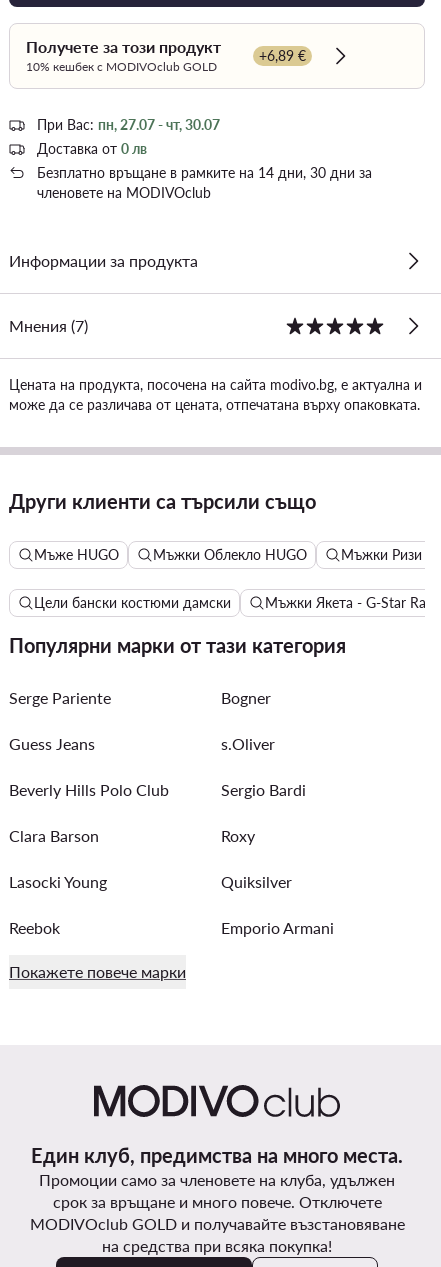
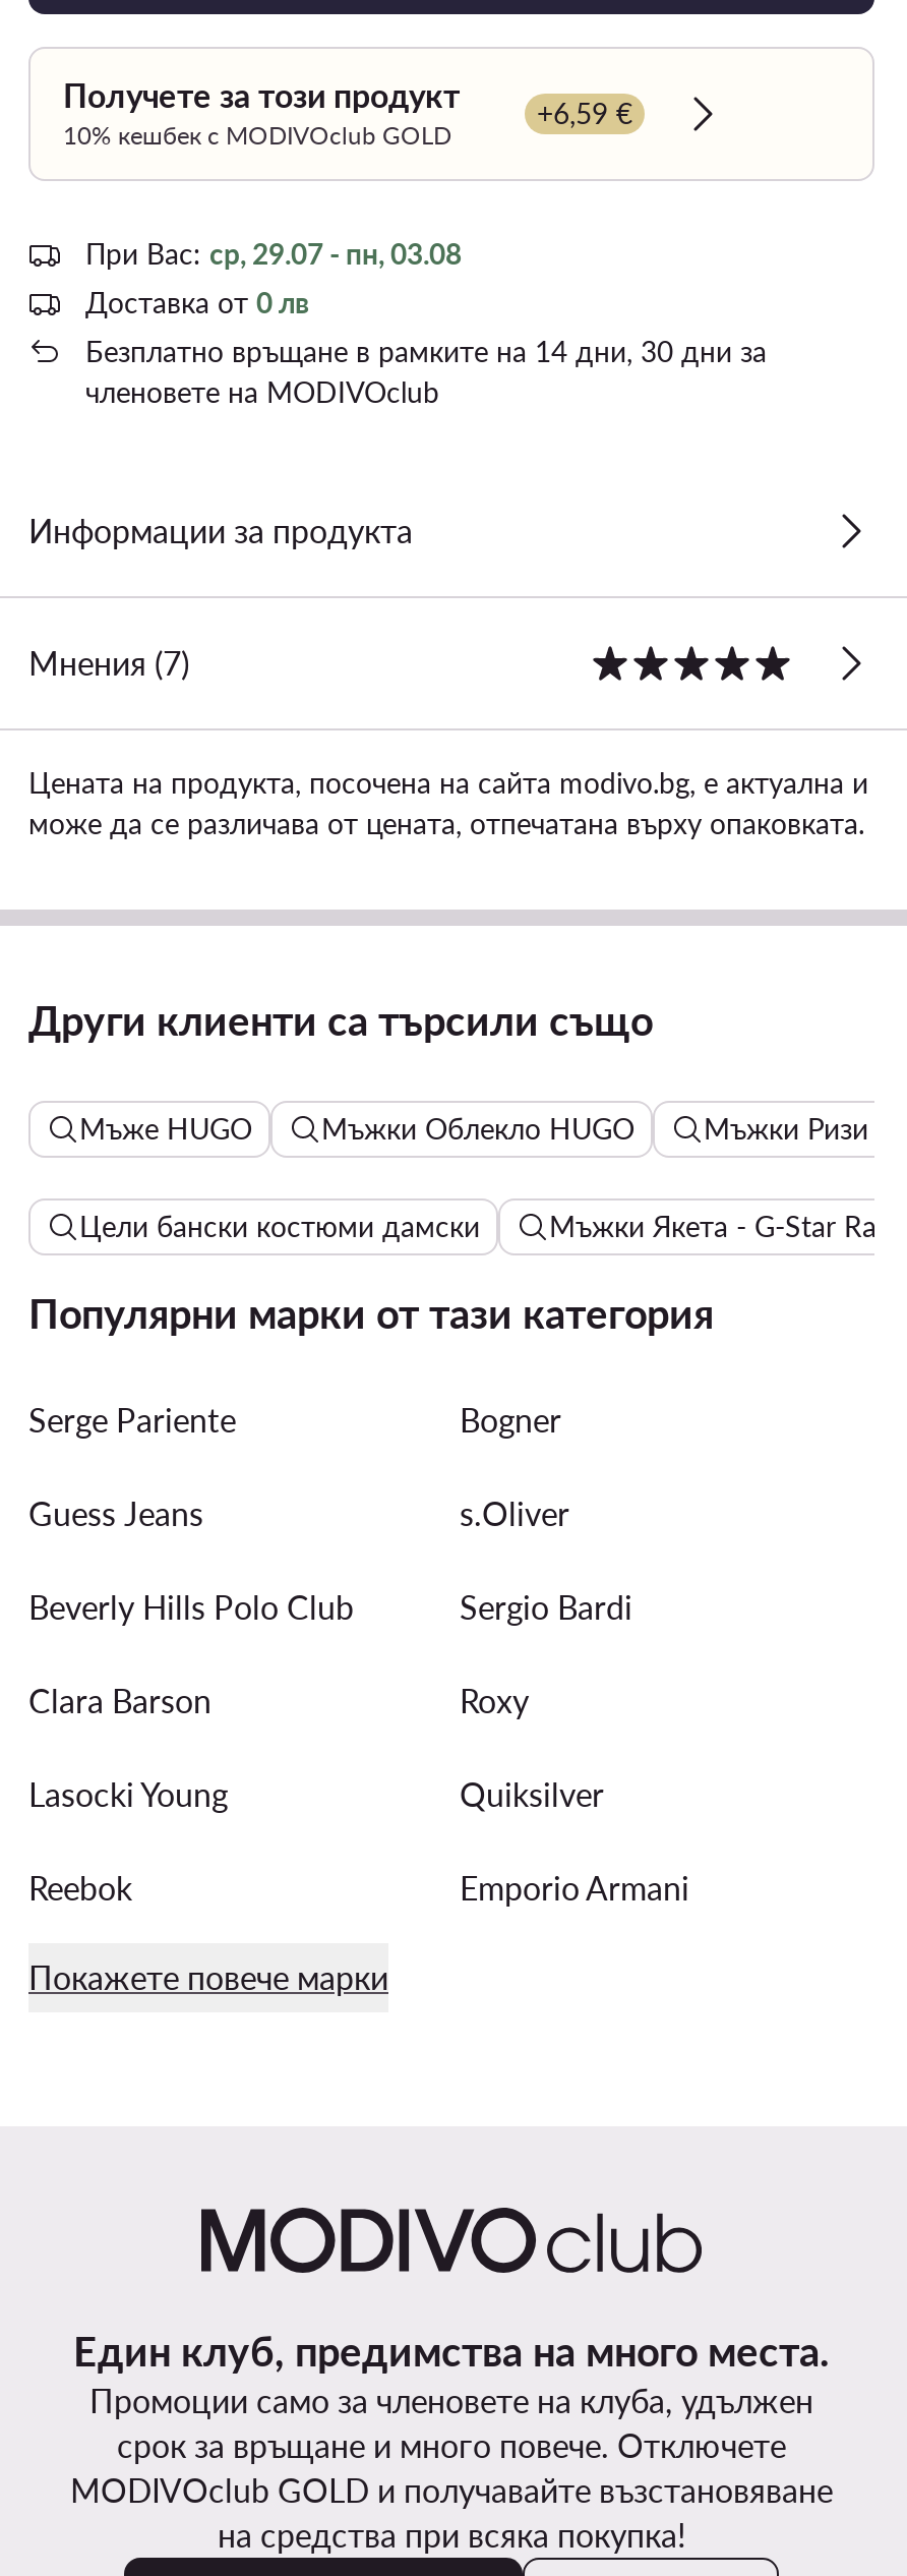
- +6,89 €
+ +6,59 €

- При Вас: пн, 27.07 - чт, 30.07
+ При Вас: ср, 29.07 - пн, 03.08
